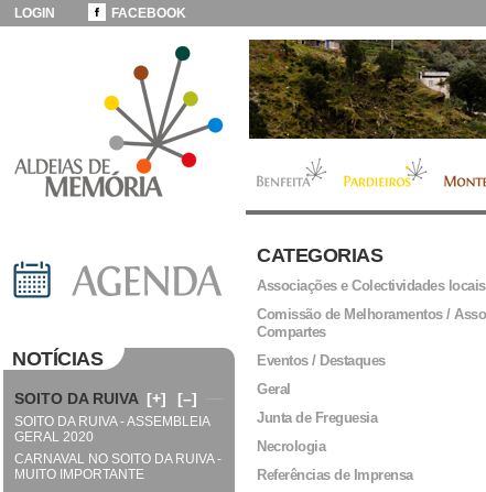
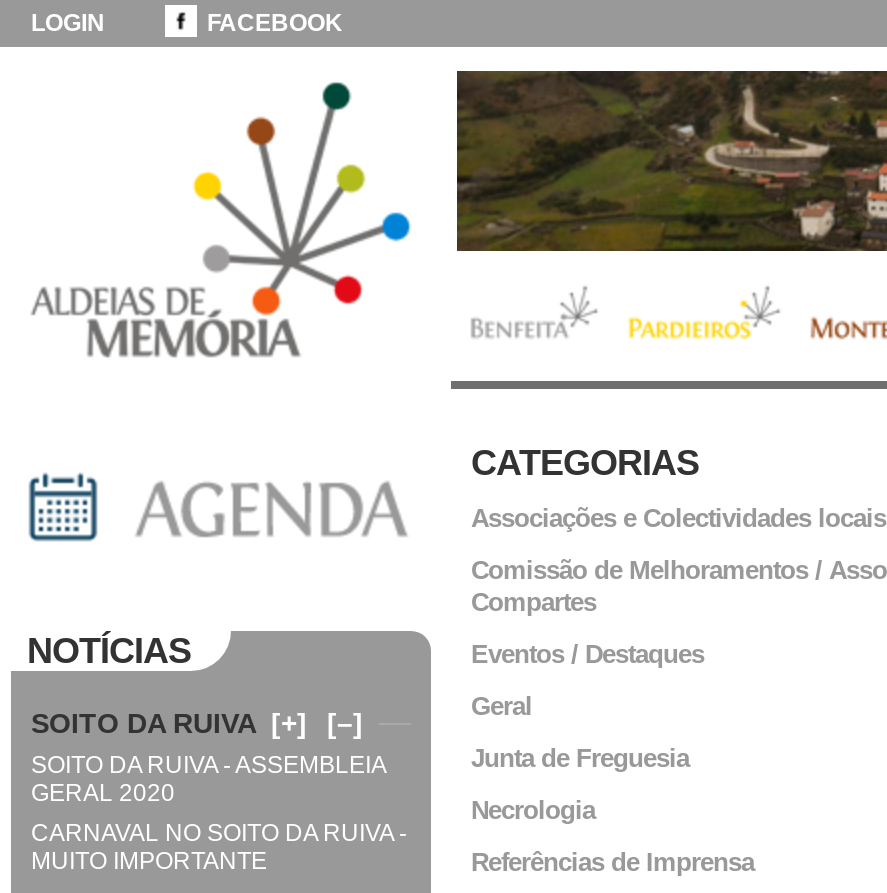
- [image]
+ [image]
